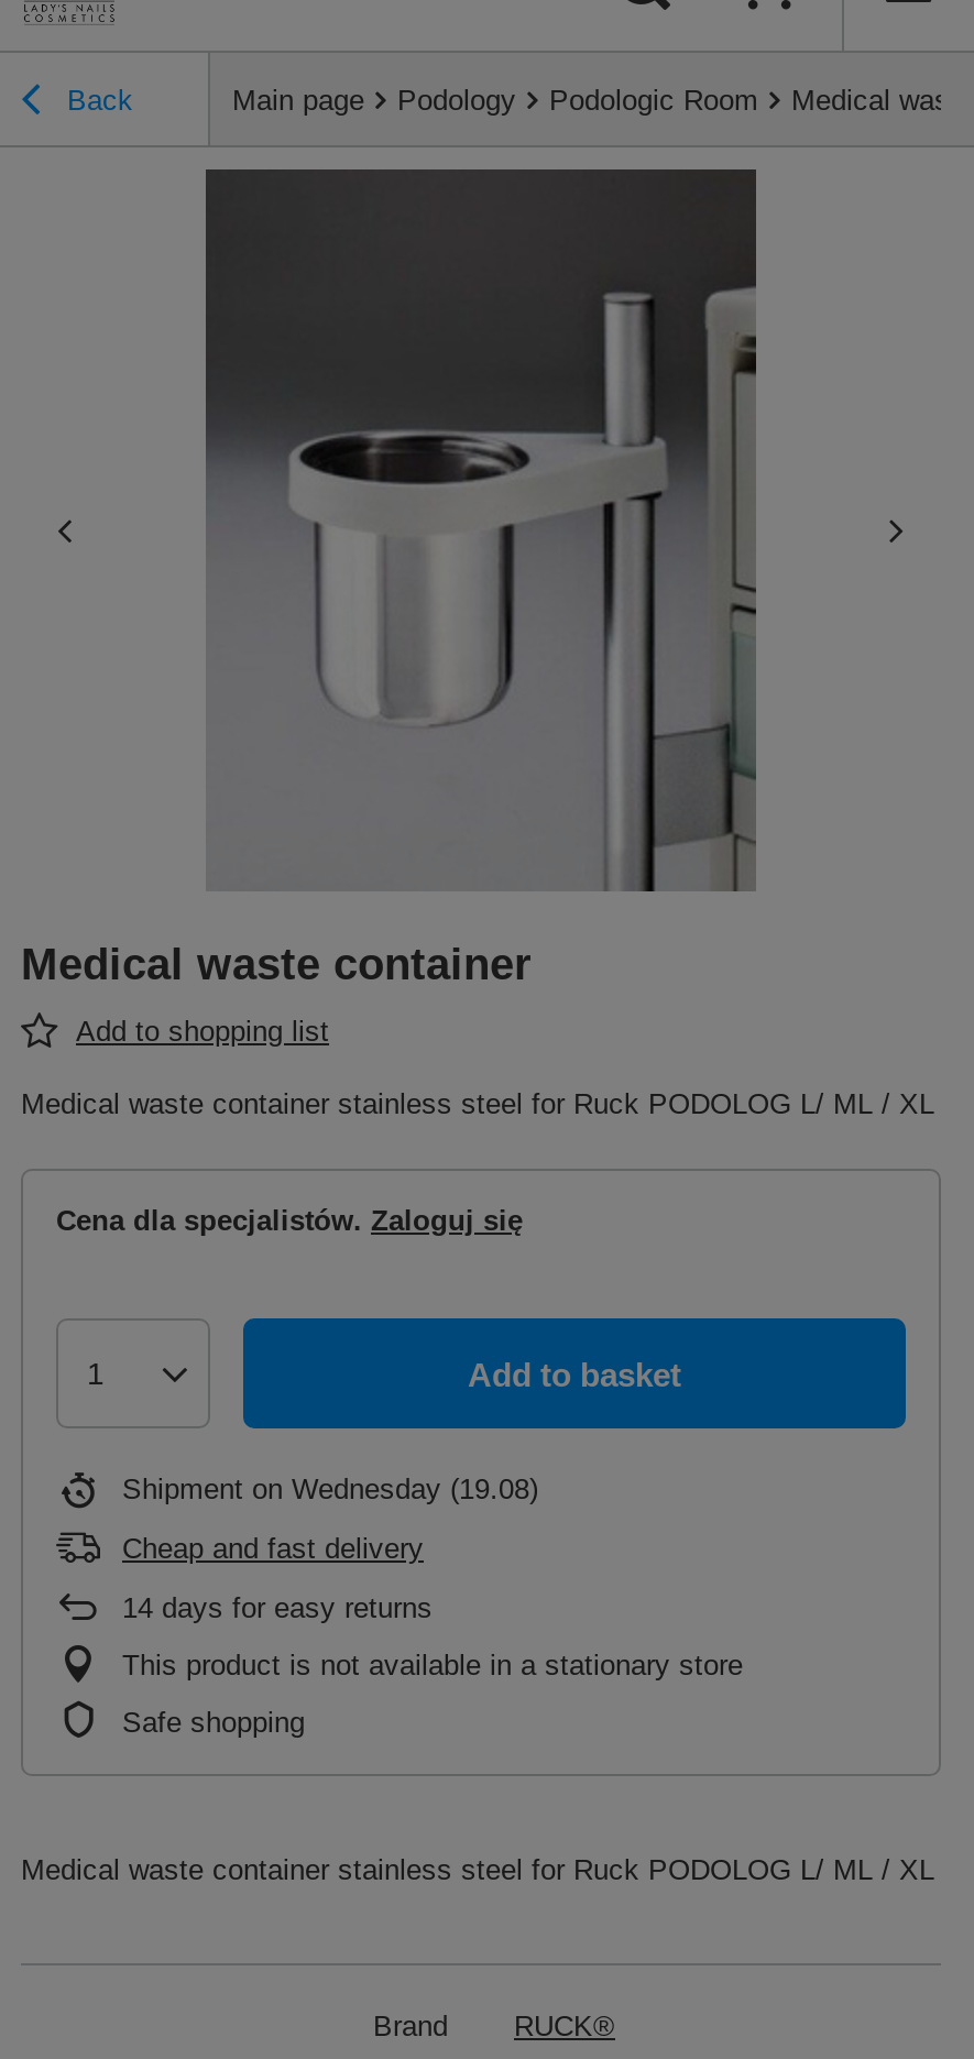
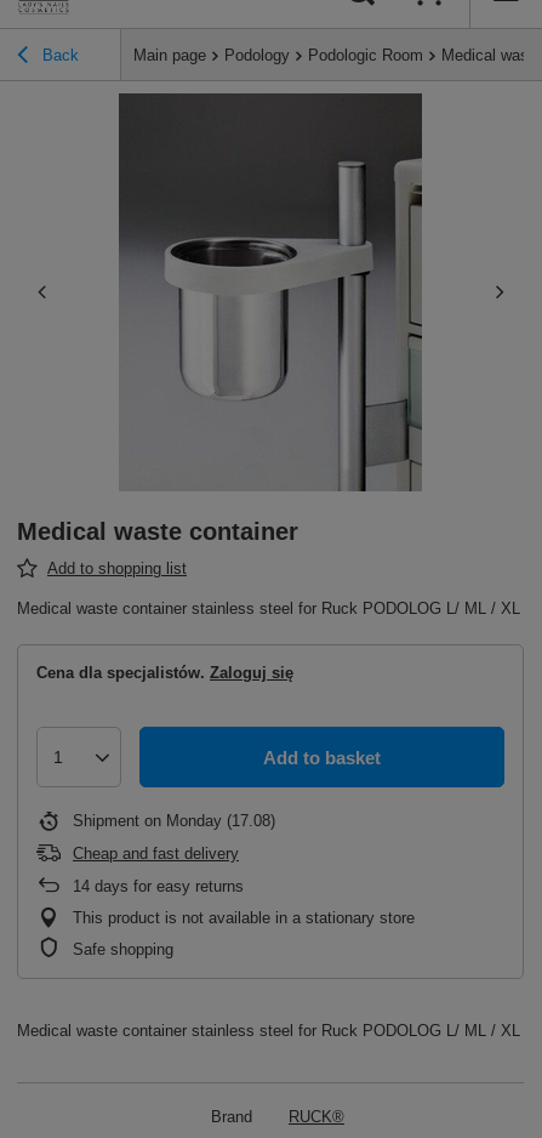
- Shipment on Wednesday (19.08)
+ Shipment on Monday (17.08)
